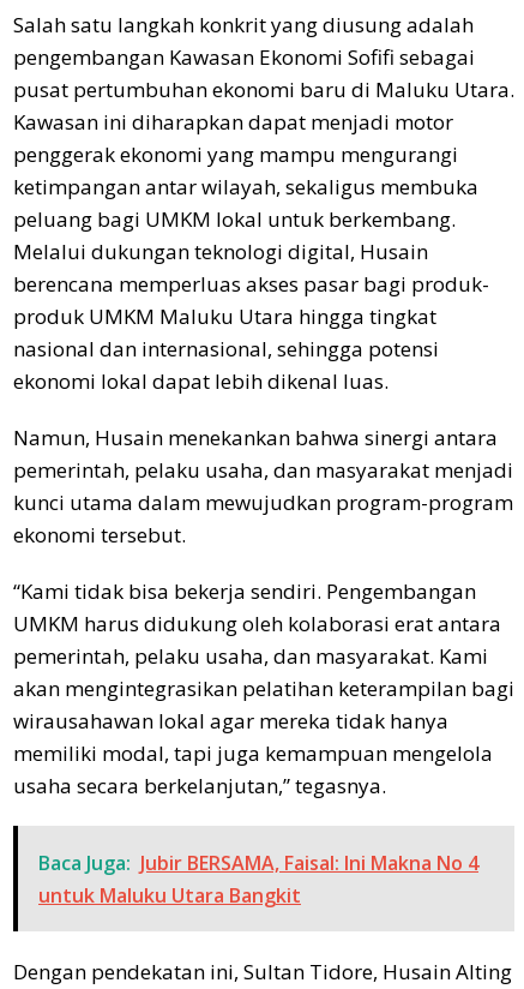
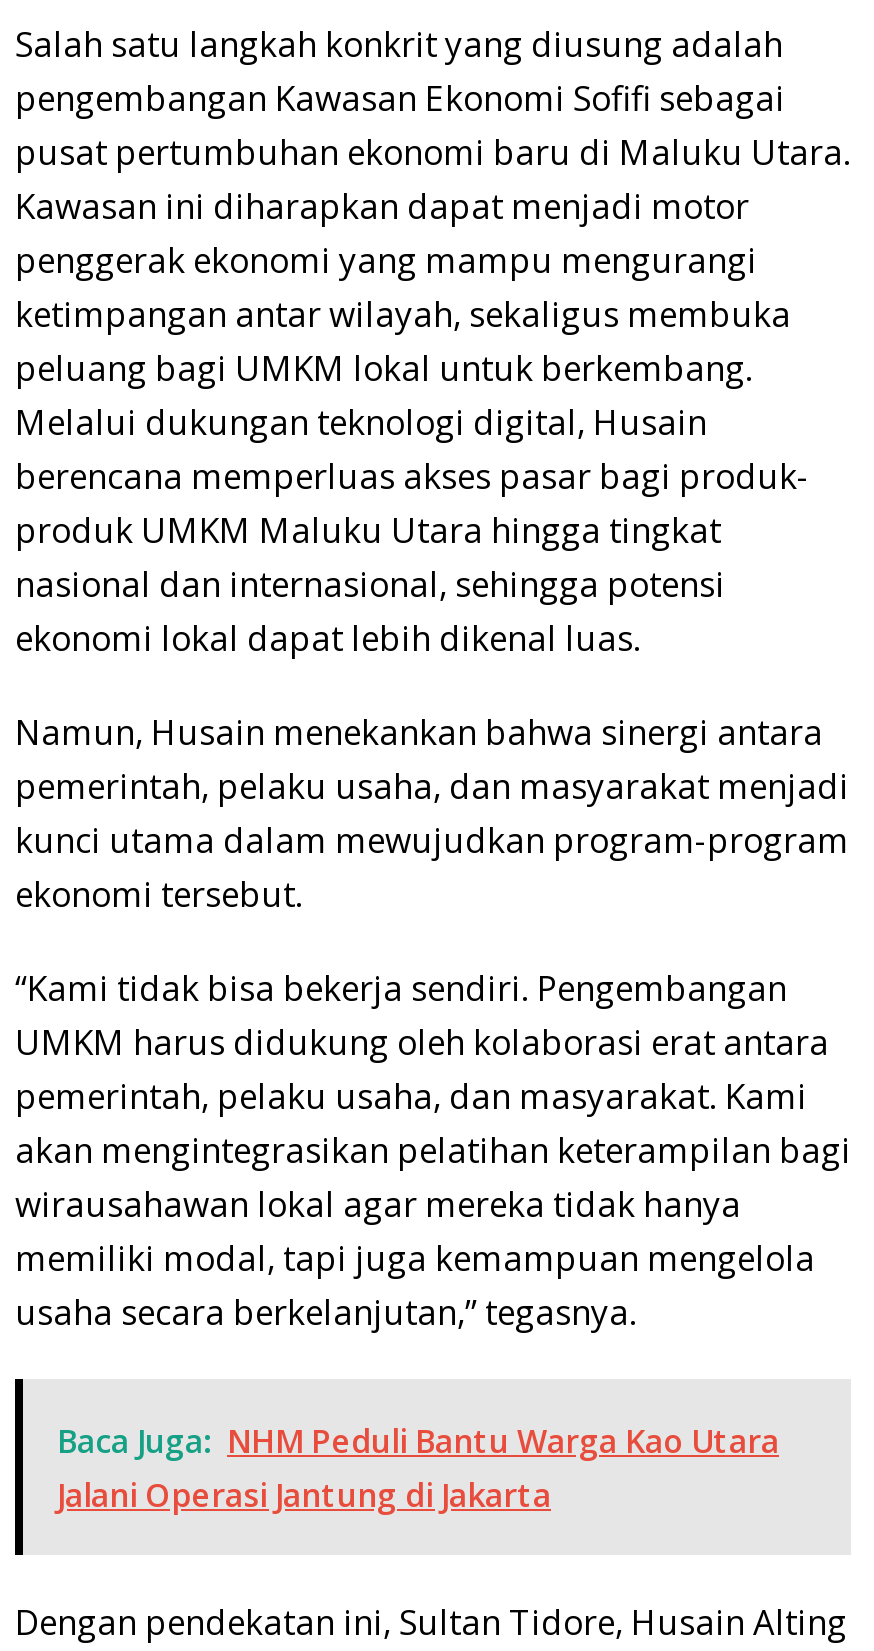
- Baca Juga: Jubir BERSAMA, Faisal: Ini Makna No 4
- untuk Maluku Utara Bangkit
+ Baca Juga: NHM Peduli Bantu Warga Kao Utara
+ Jalani Operasi Jantung di Jakarta
